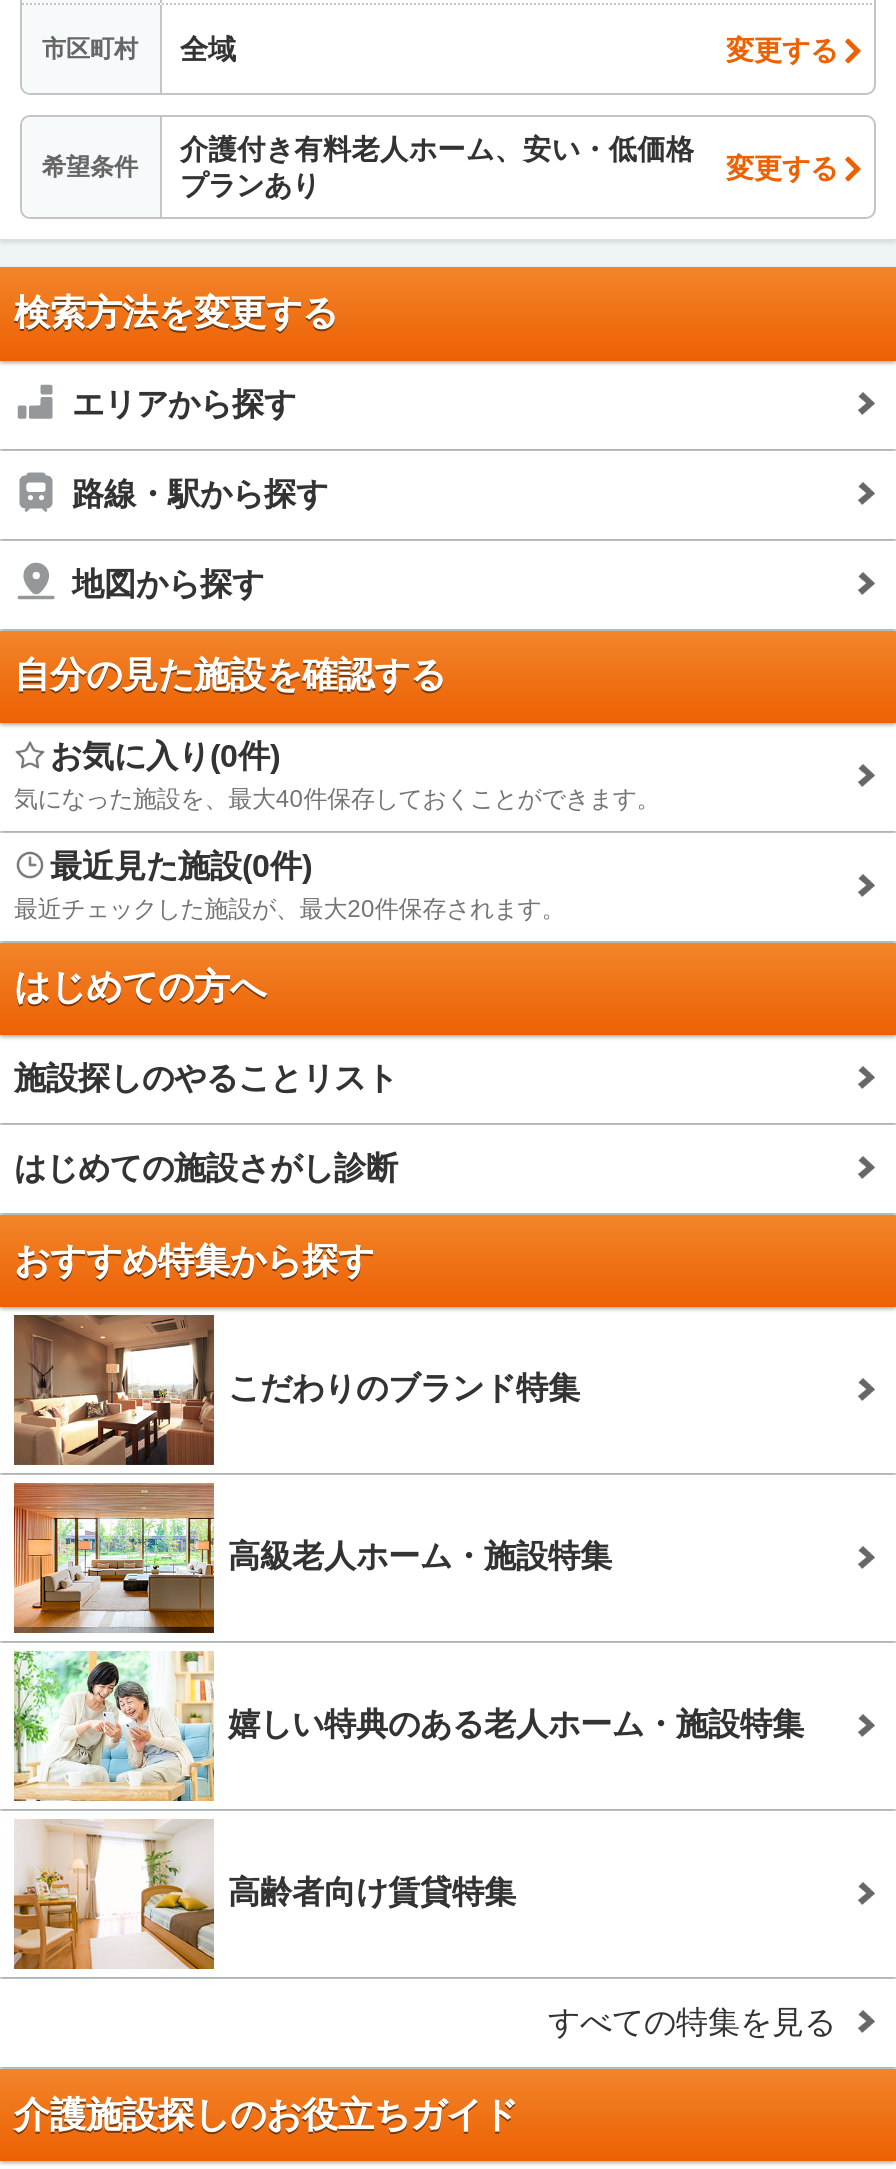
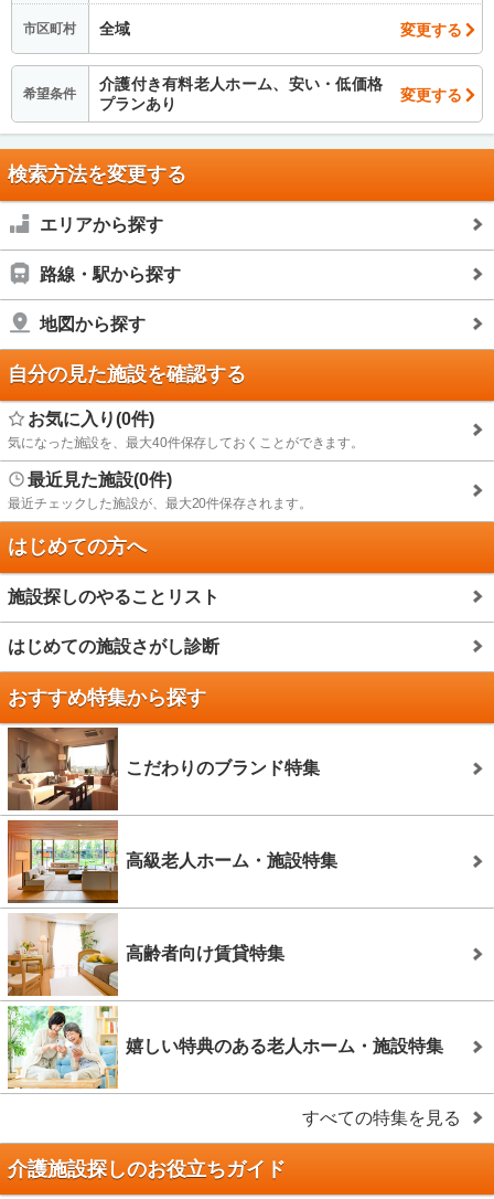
moved down: [image] | 嬉しい特典のある老人ホーム・施設特集

moved up: 高齢者向け賃貸特集
